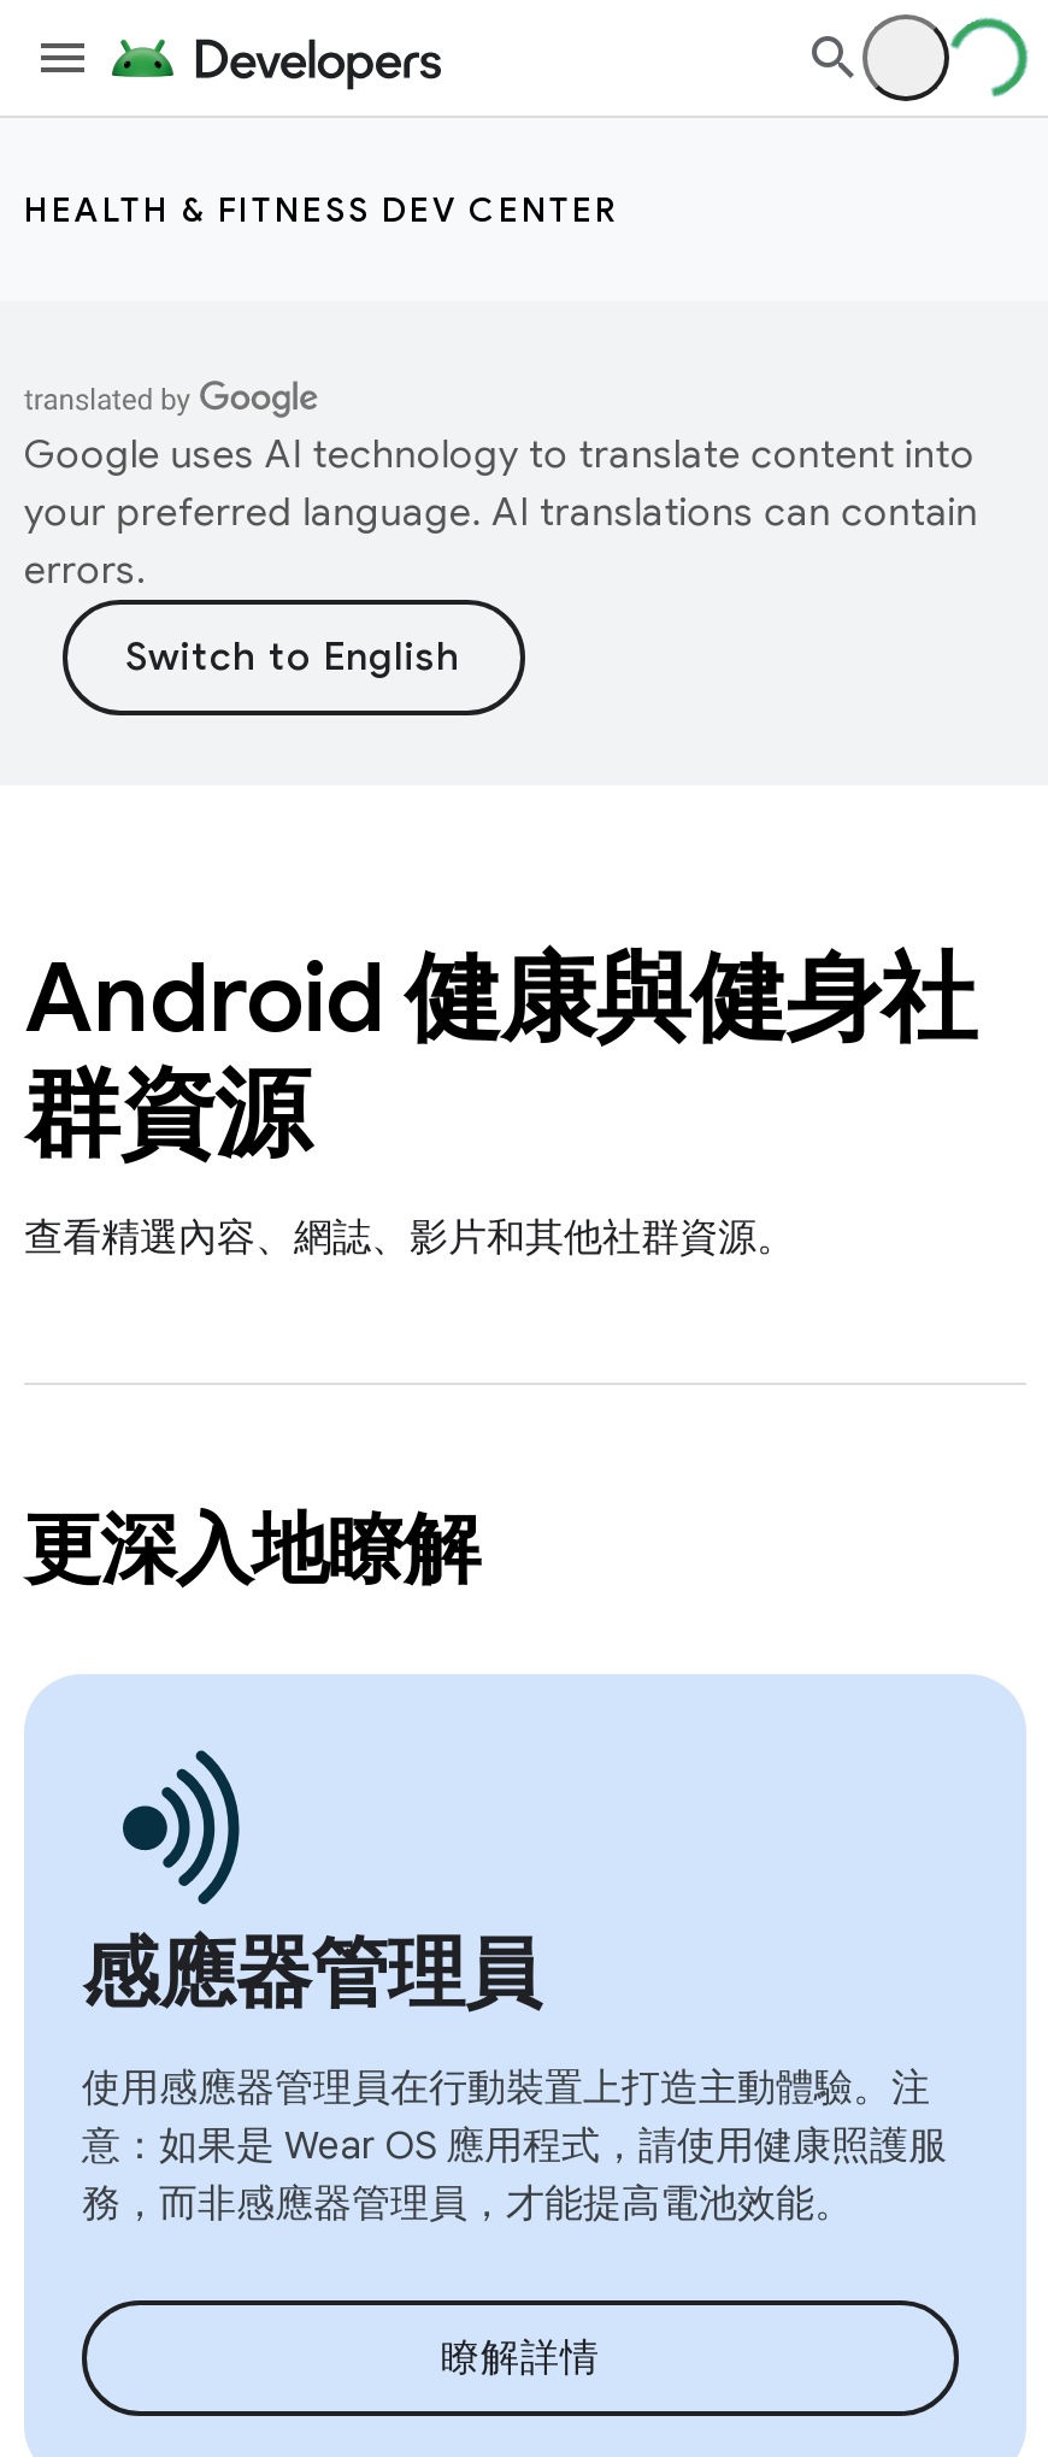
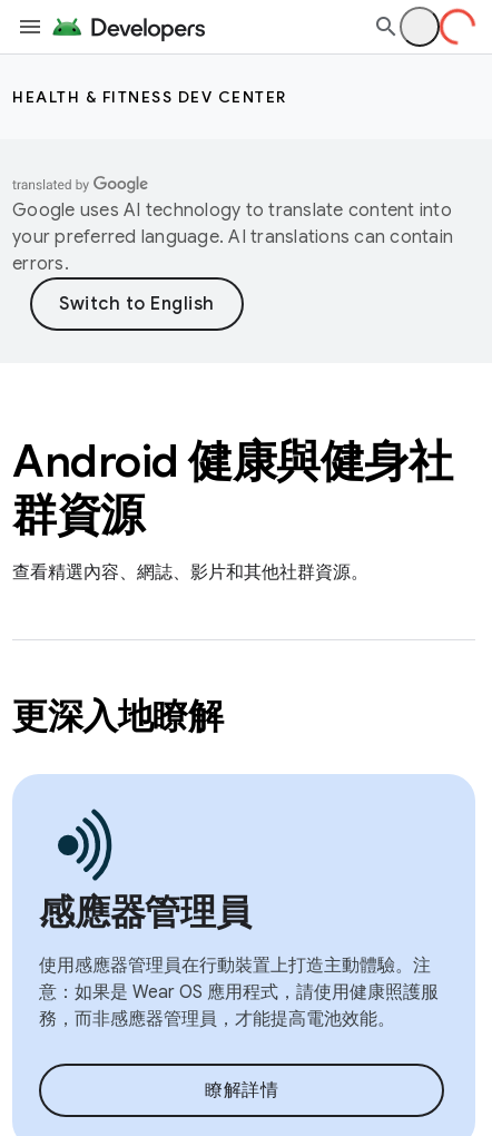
- [image]
+ [image]
